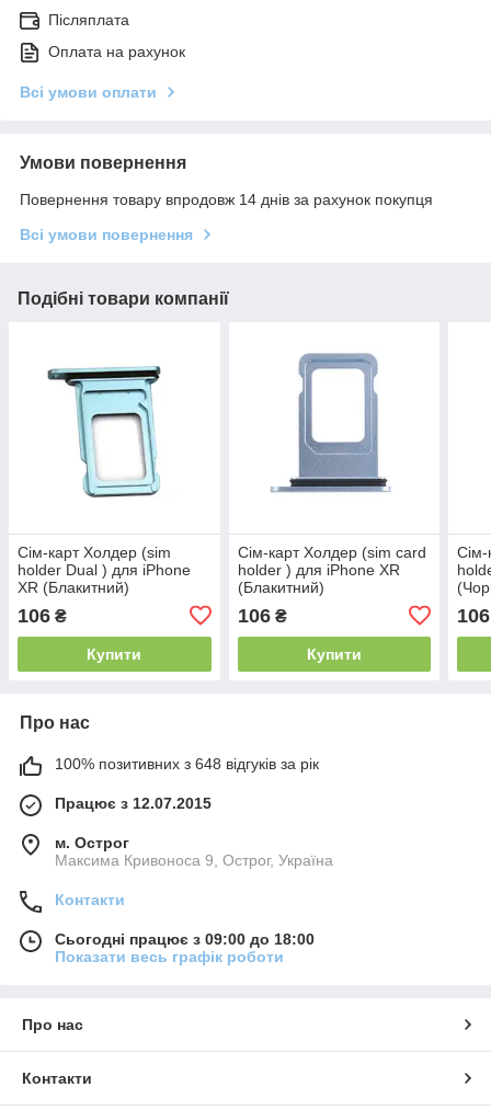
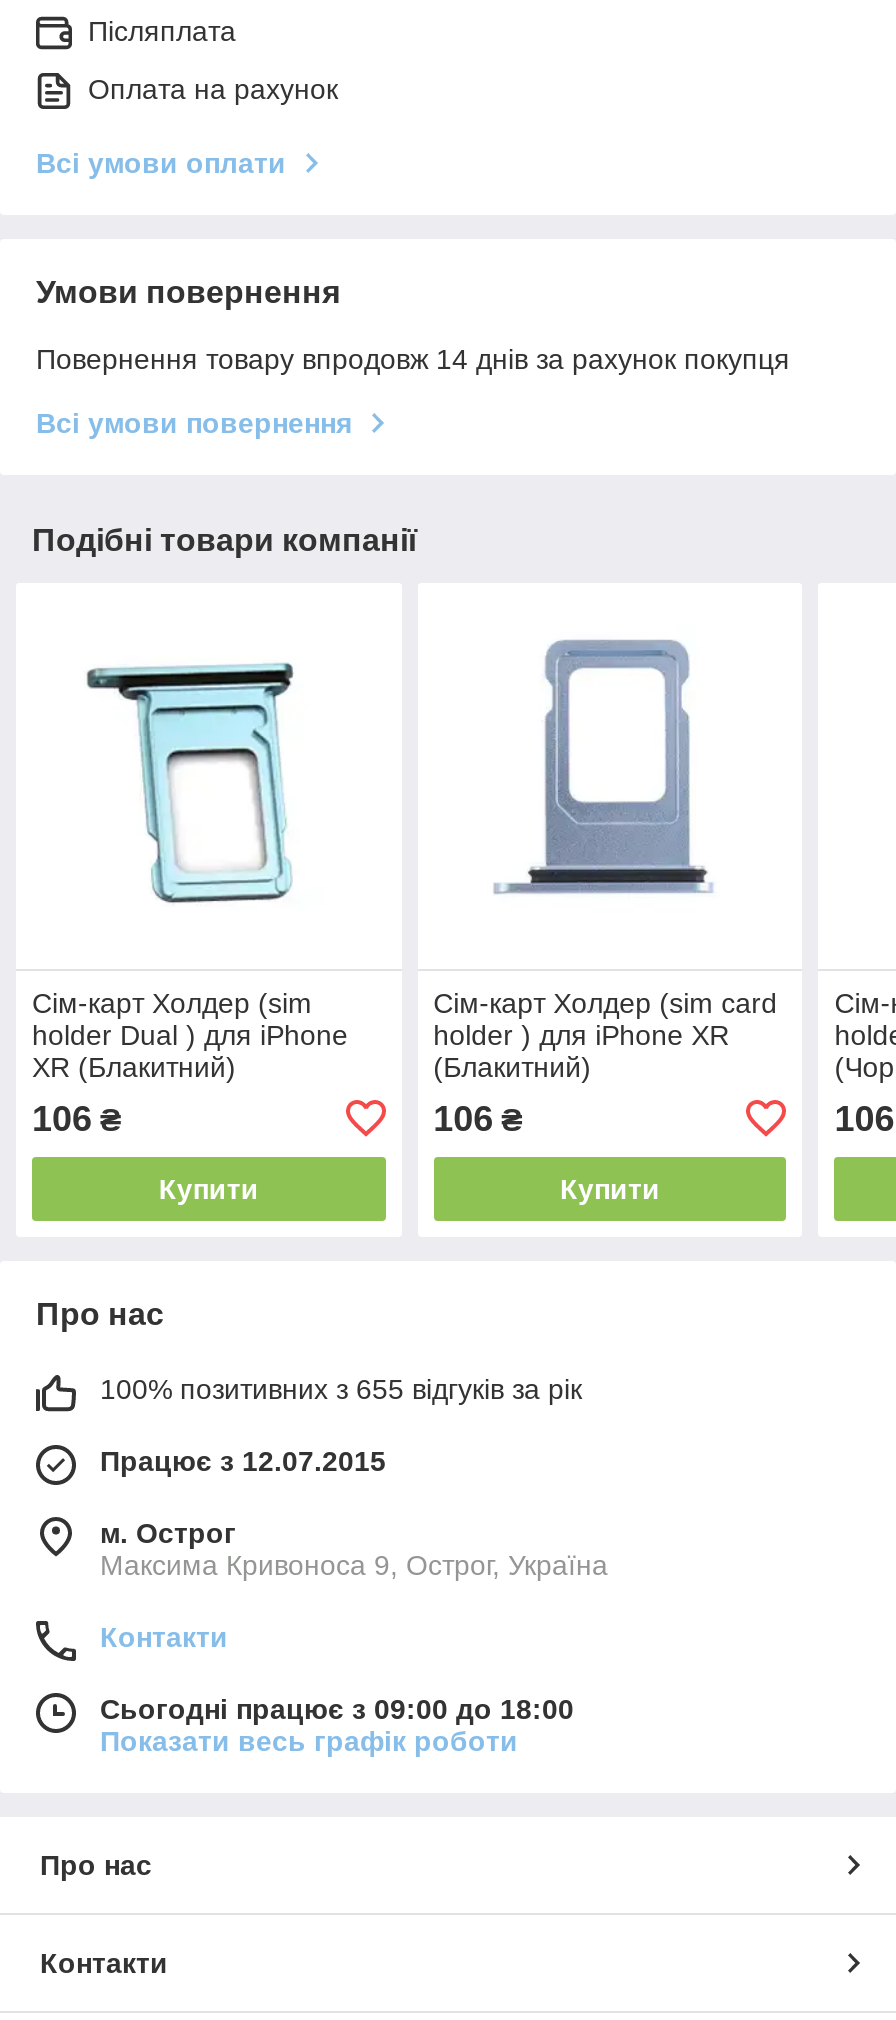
- 100% позитивних з 648 відгуків за рік
+ 100% позитивних з 655 відгуків за рік
